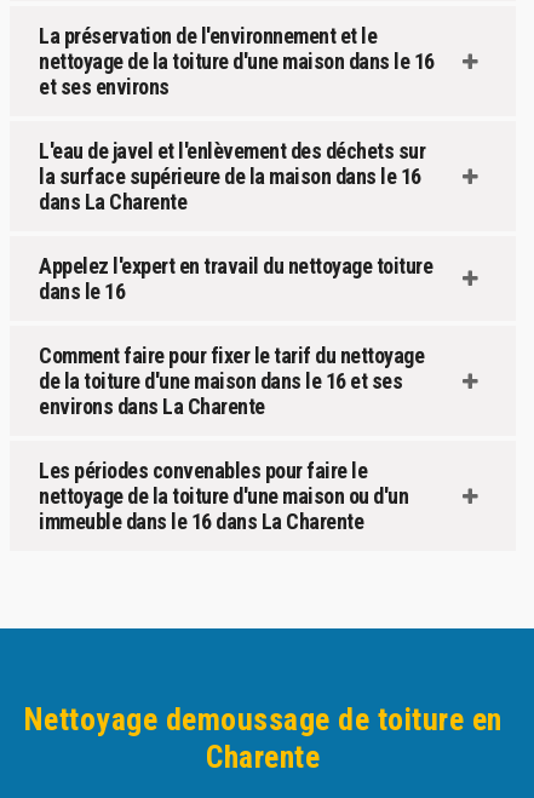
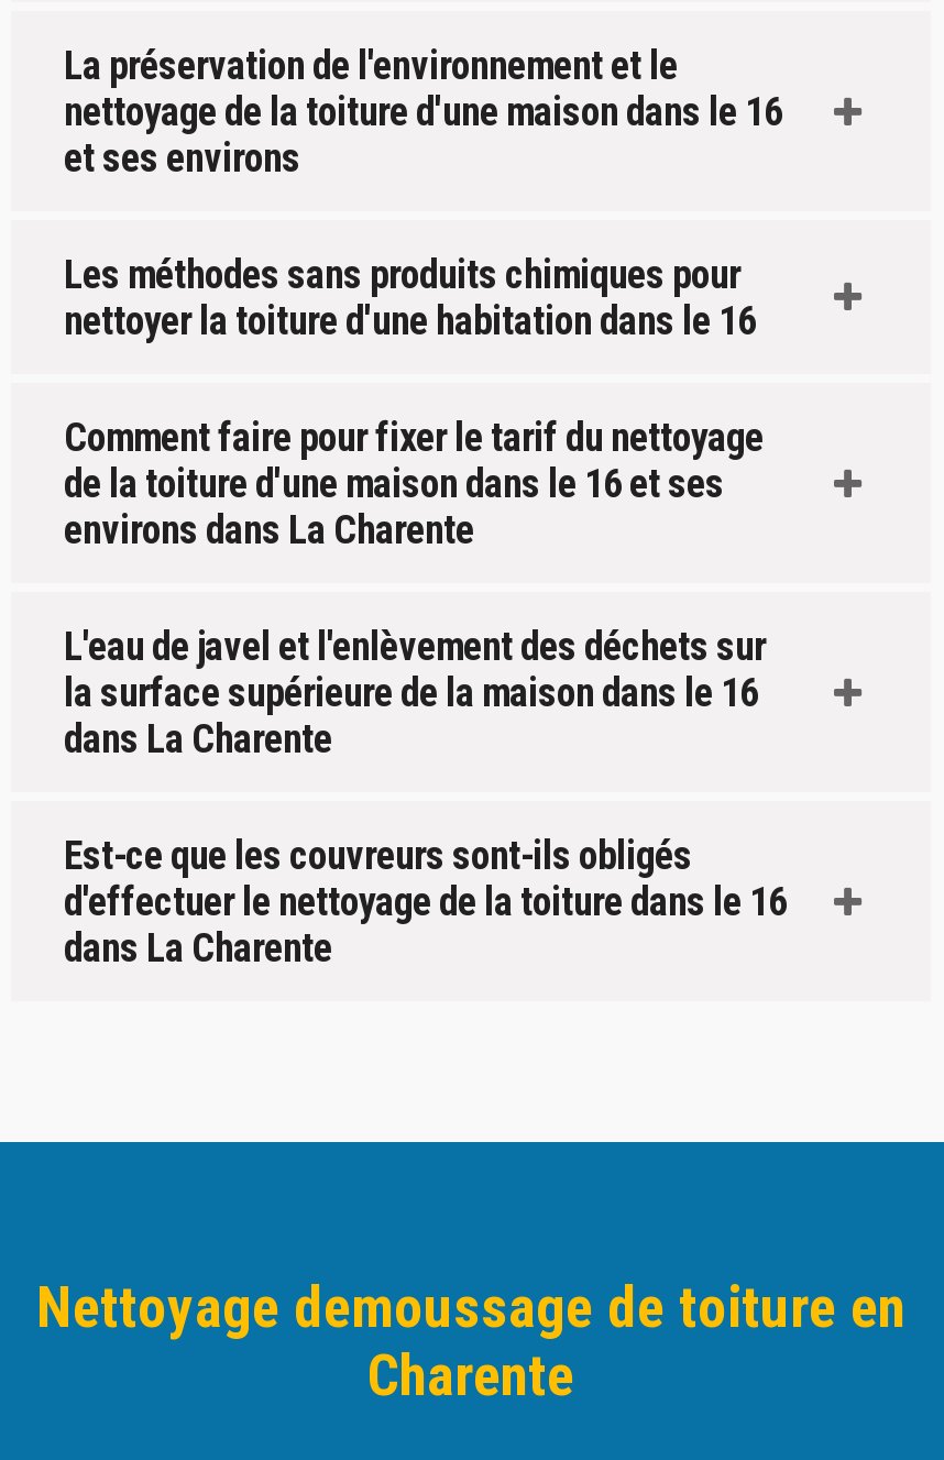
+ Les méthodes sans produits chimiques pour
+ nettoyer la toiture d'une habitation dans le 16

moved down: L'eau de javel et l'enlèvement des déchets sur | la surface supérieure de la maison dans le 16 | dans La Charente

- Appelez l'expert en travail du nettoyage toiture
- dans le 16
- Les périodes convenables pour faire le
- nettoyage de la toiture d'une maison ou d'un
- immeuble dans le 16 dans La Charente
+ Est-ce que les couvreurs sont-ils obligés
+ d'effectuer le nettoyage de la toiture dans le 16
+ dans La Charente

moved up: Comment faire pour fixer le tarif du nettoyage | de la toiture d'une maison dans le 16 et ses | environs dans La Charente
